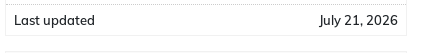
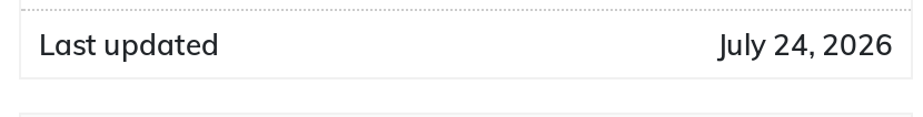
- July 21, 2026
+ July 24, 2026
